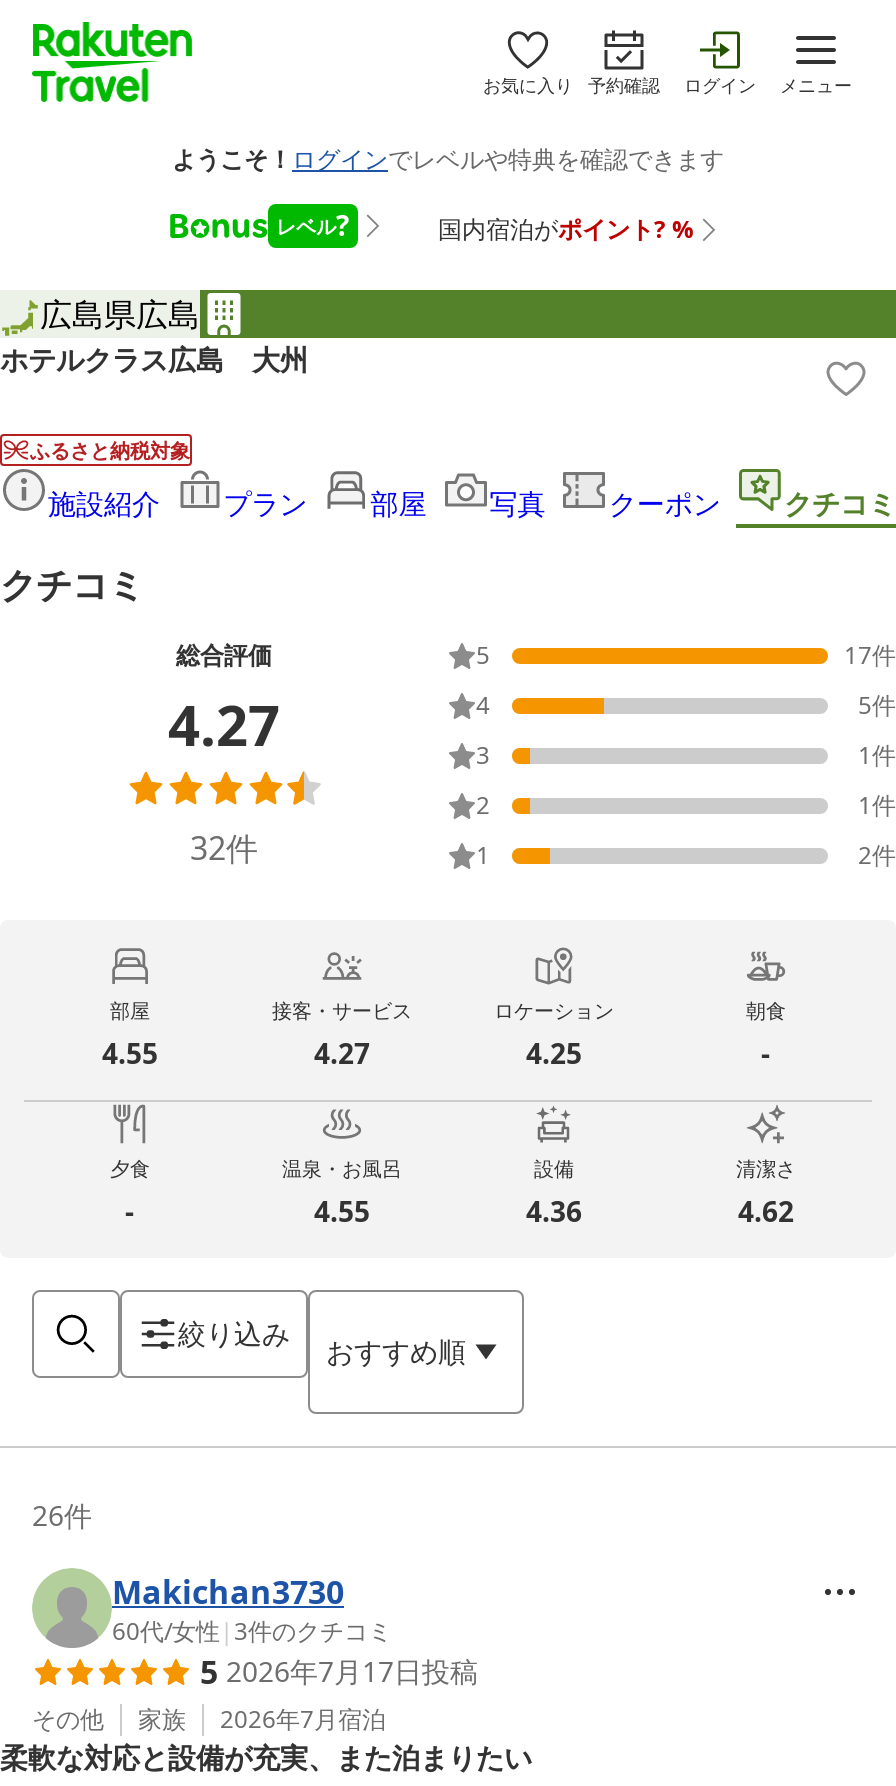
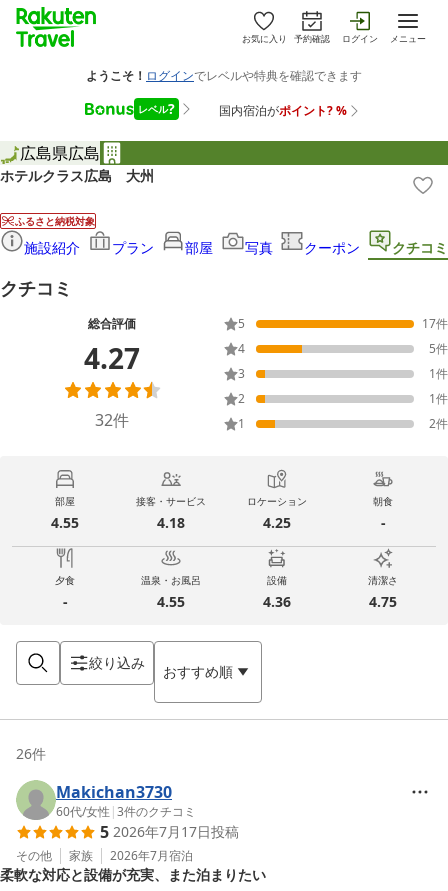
- 4.27
+ 4.18

- 4.62
+ 4.75
